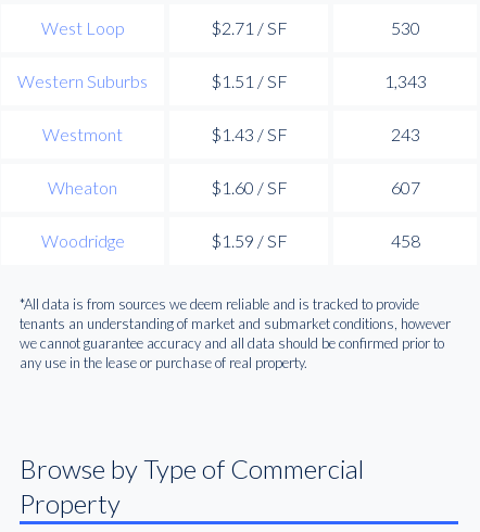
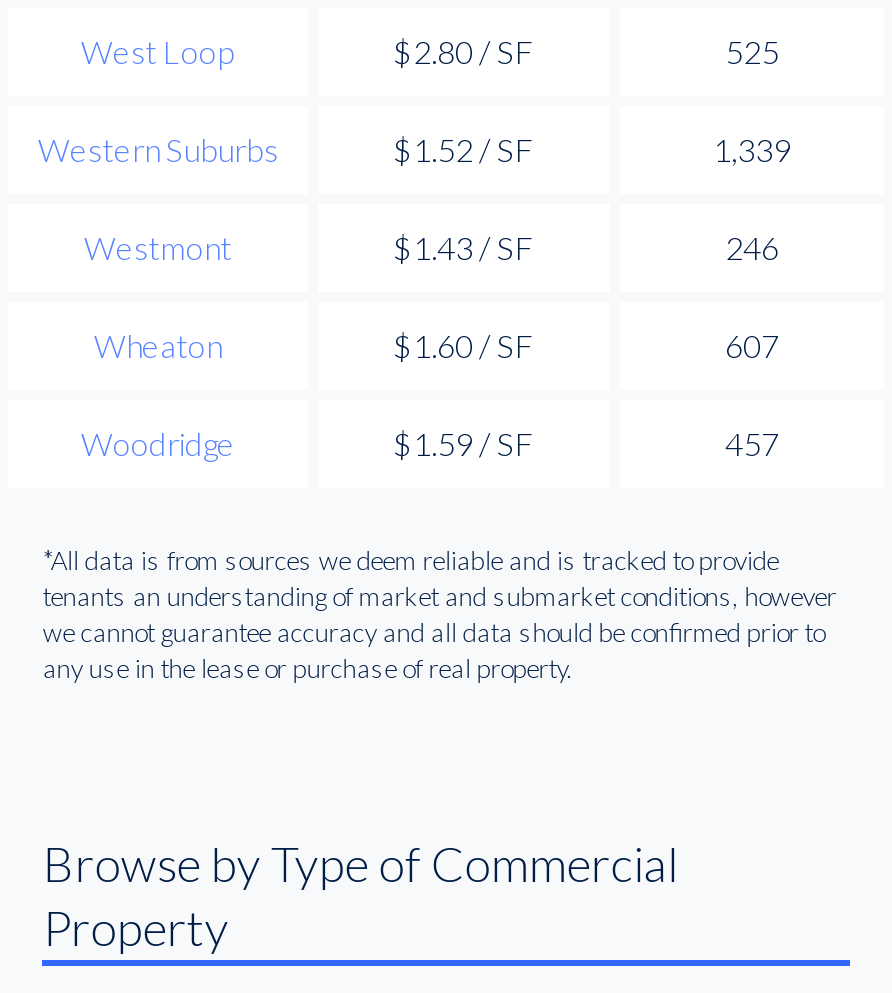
- $2.71 / SF
+ $2.80 / SF

- 530
+ 525

- $1.51 / SF
+ $1.52 / SF

- 1,343
+ 1,339

- 243
+ 246

- 458
+ 457
